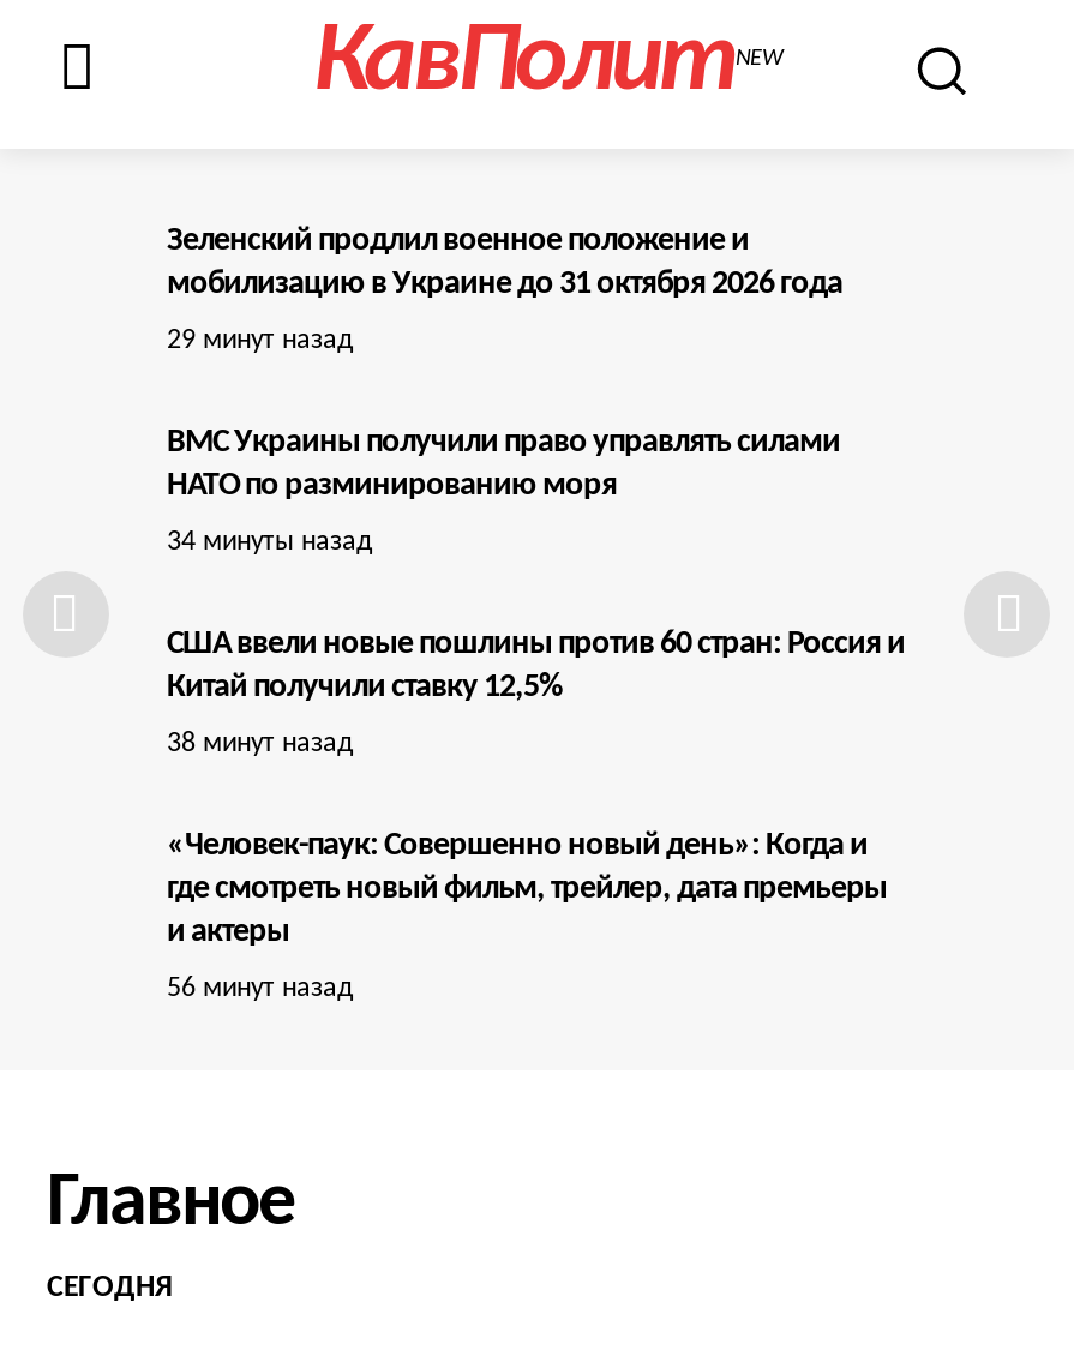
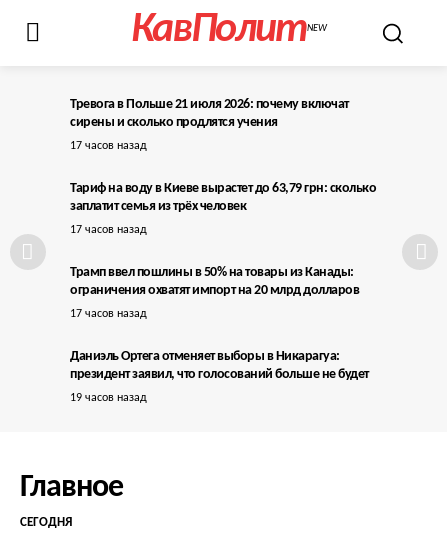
- Зеленский продлил военное положение и
- мобилизацию в Украине до 31 октября 2026 года
+ Тревога в Польше 21 июля 2026: почему включат
+ сирены и сколько продлятся учения

- 29 минут назад
+ 17 часов назад

- ВМС Украины получили право управлять силами
- НАТО по разминированию моря
+ Тариф на воду в Киеве вырастет до 63,79 грн: сколько
+ заплатит семья из трёх человек

- 34 минуты назад
+ 17 часов назад

- США ввели новые пошлины против 60 стран: Россия и
- Китай получили ставку 12,5%
+ Трамп ввел пошлины в 50% на товары из Канады:
+ ограничения охватят импорт на 20 млрд долларов

- 38 минут назад
+ 17 часов назад

- «Человек-паук: Совершенно новый день»: Когда и
- где смотреть новый фильм, трейлер, дата премьеры
- и актеры
+ Даниэль Ортега отменяет выборы в Никарагуа:
+ президент заявил, что голосований больше не будет

- 56 минут назад
+ 19 часов назад
